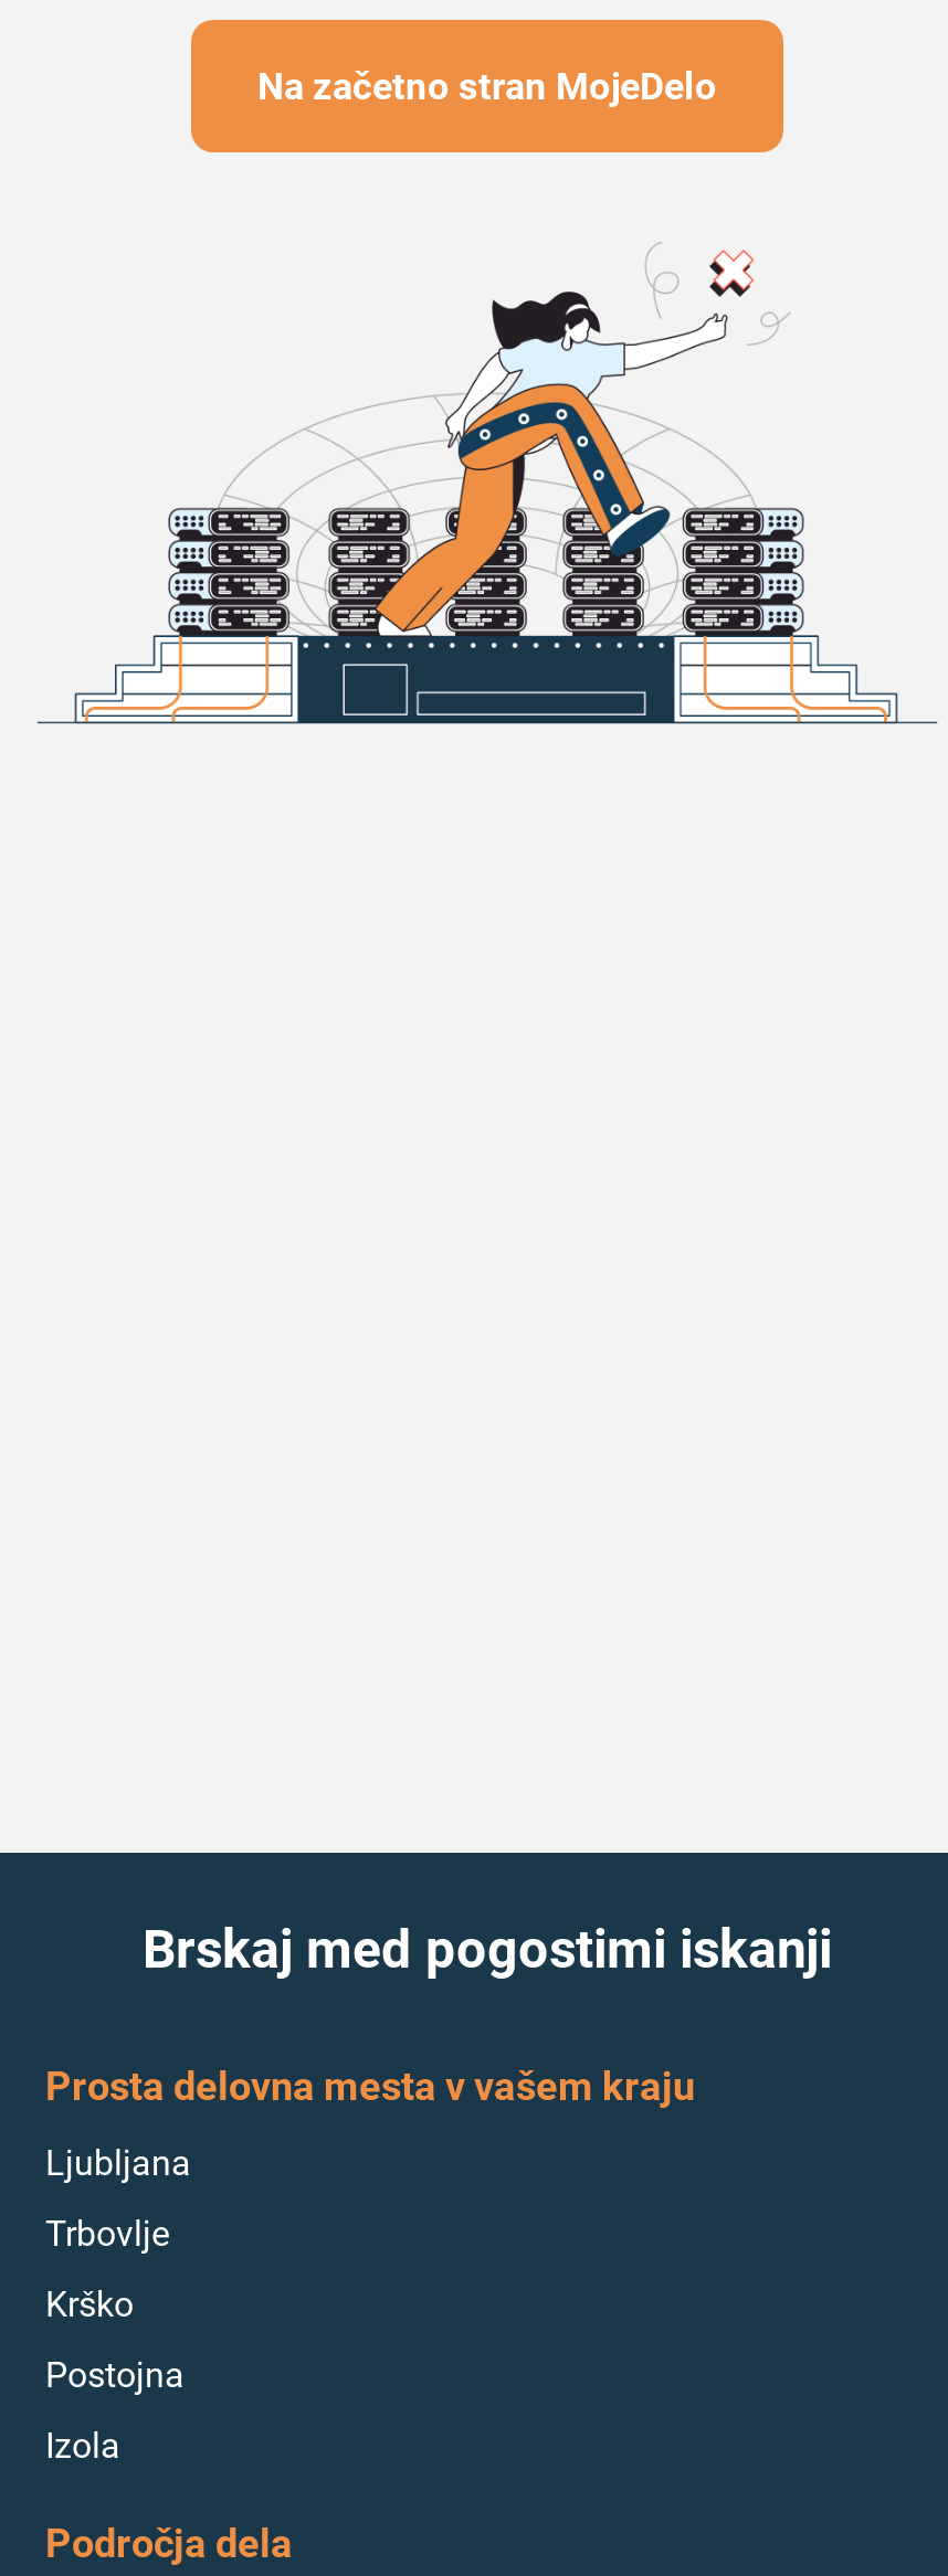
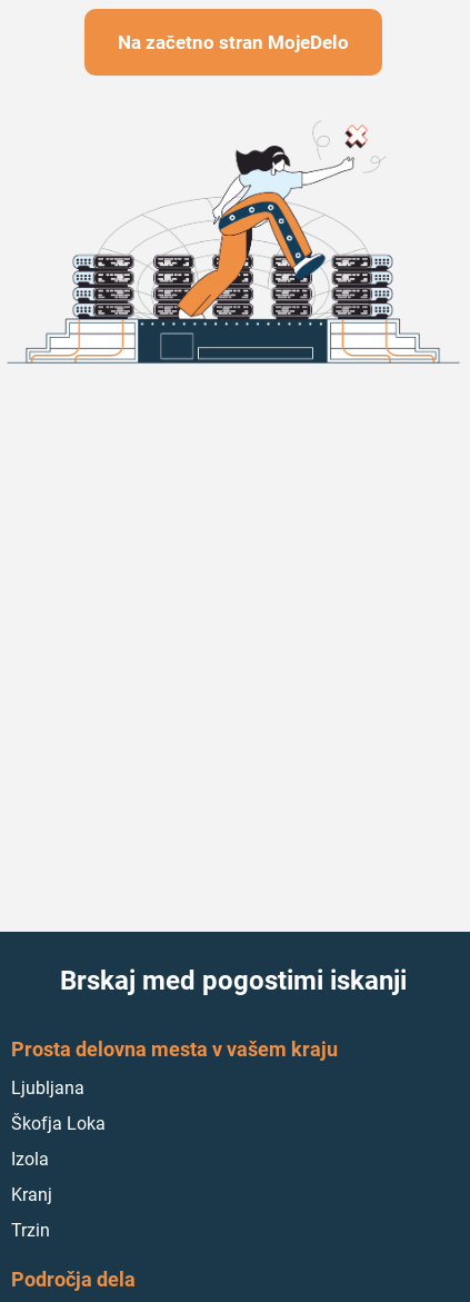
- Trbovlje
- Krško
- Postojna
+ Škofja Loka

moved up: Izola

+ Kranj
+ Trzin
